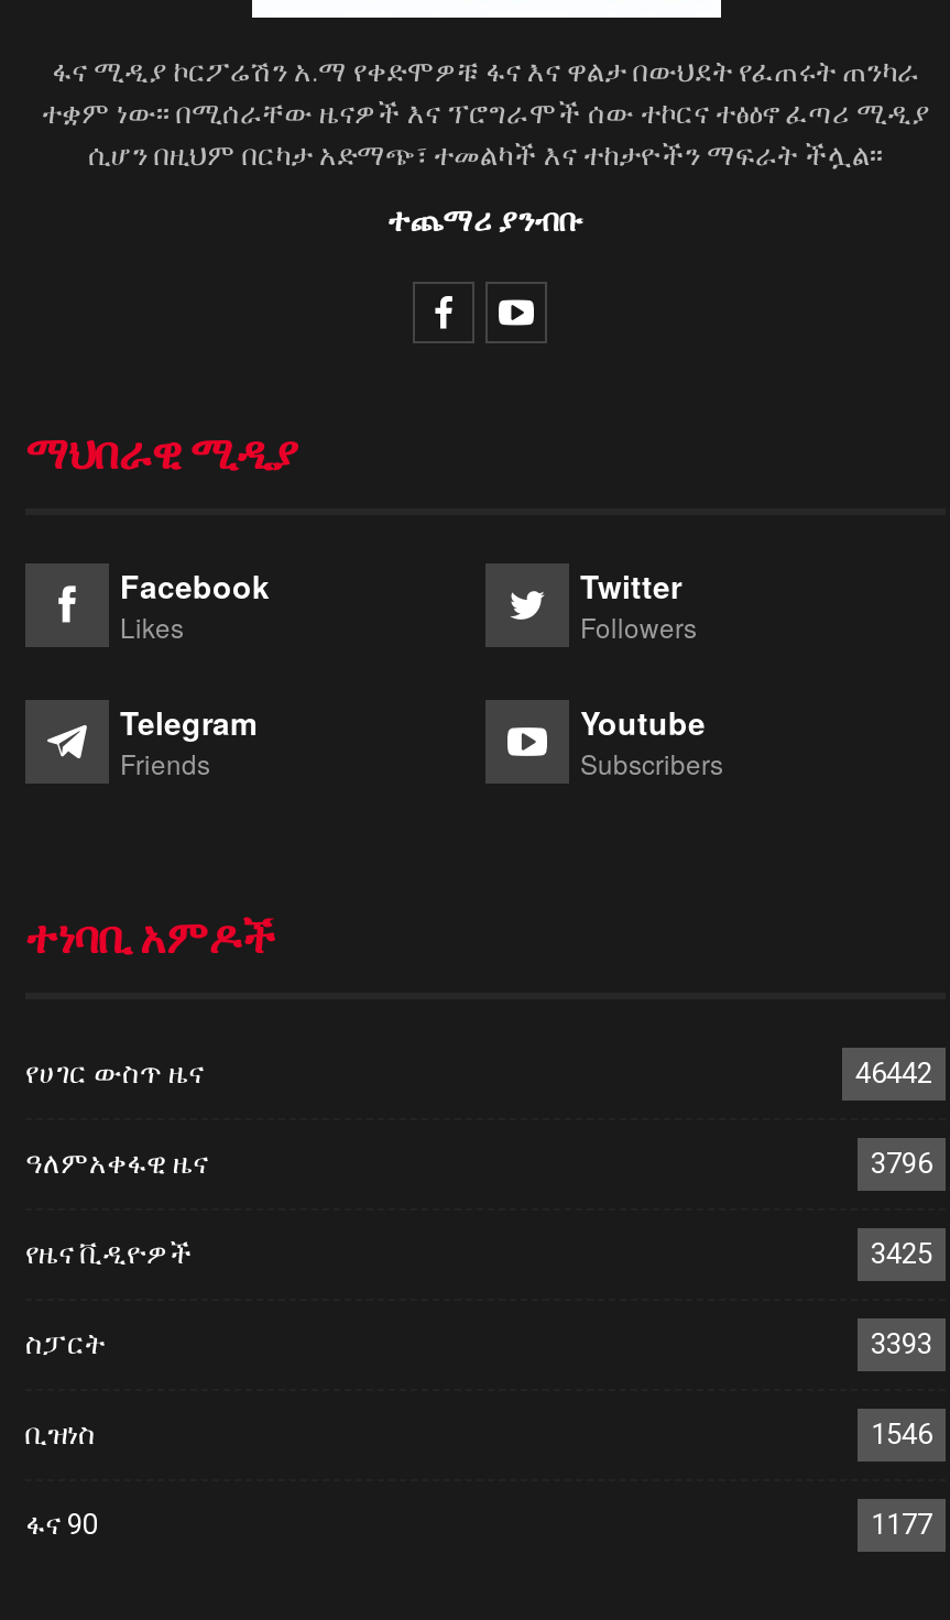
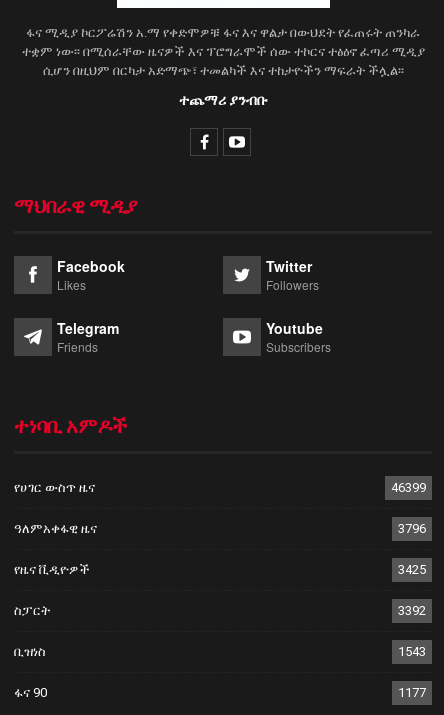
- 46442
+ 46399

- 3393
+ 3392

- 1546
+ 1543
